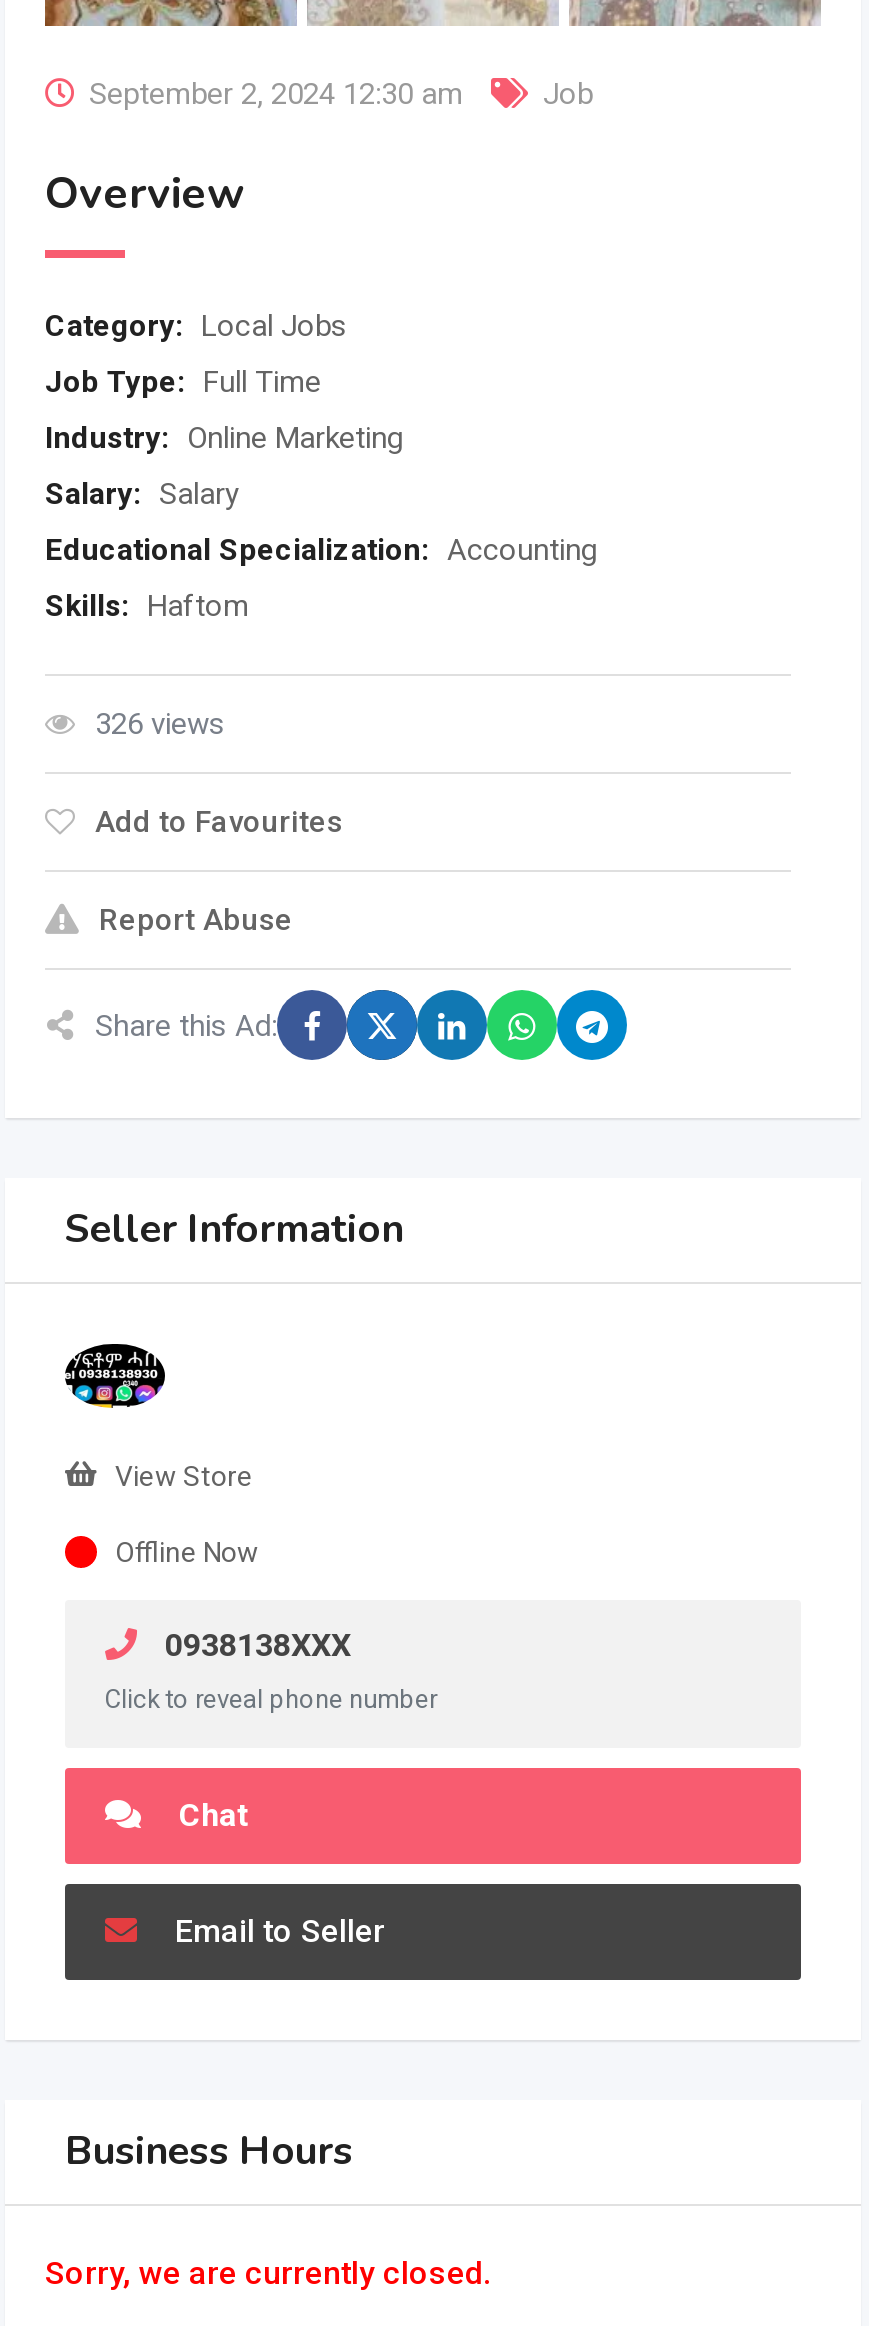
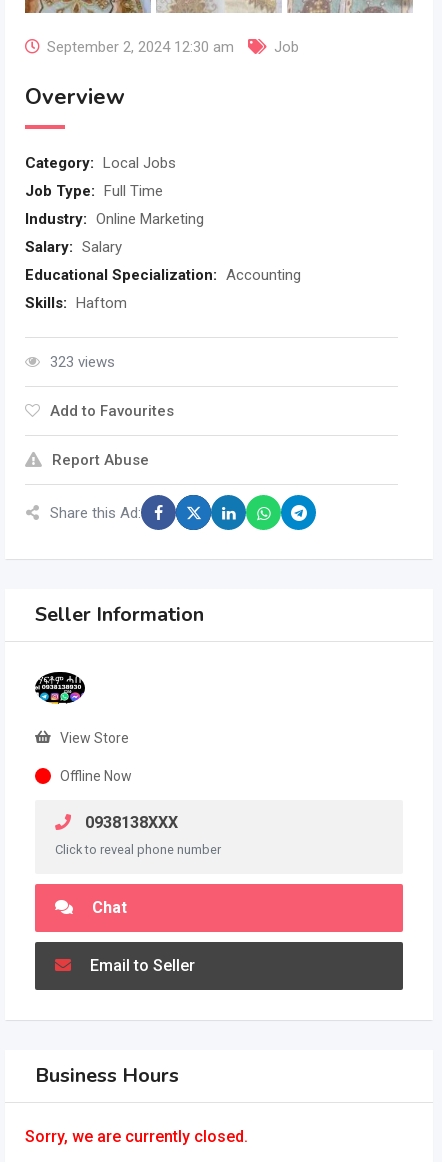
- 326 views
+ 323 views
